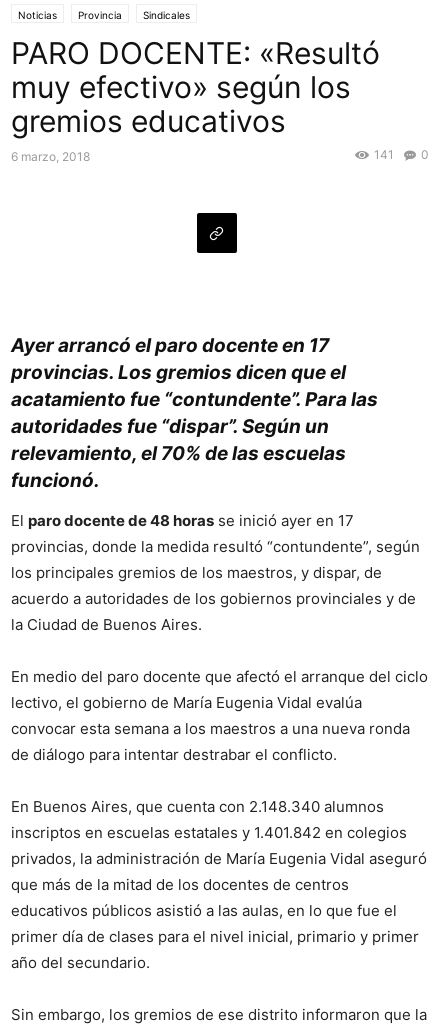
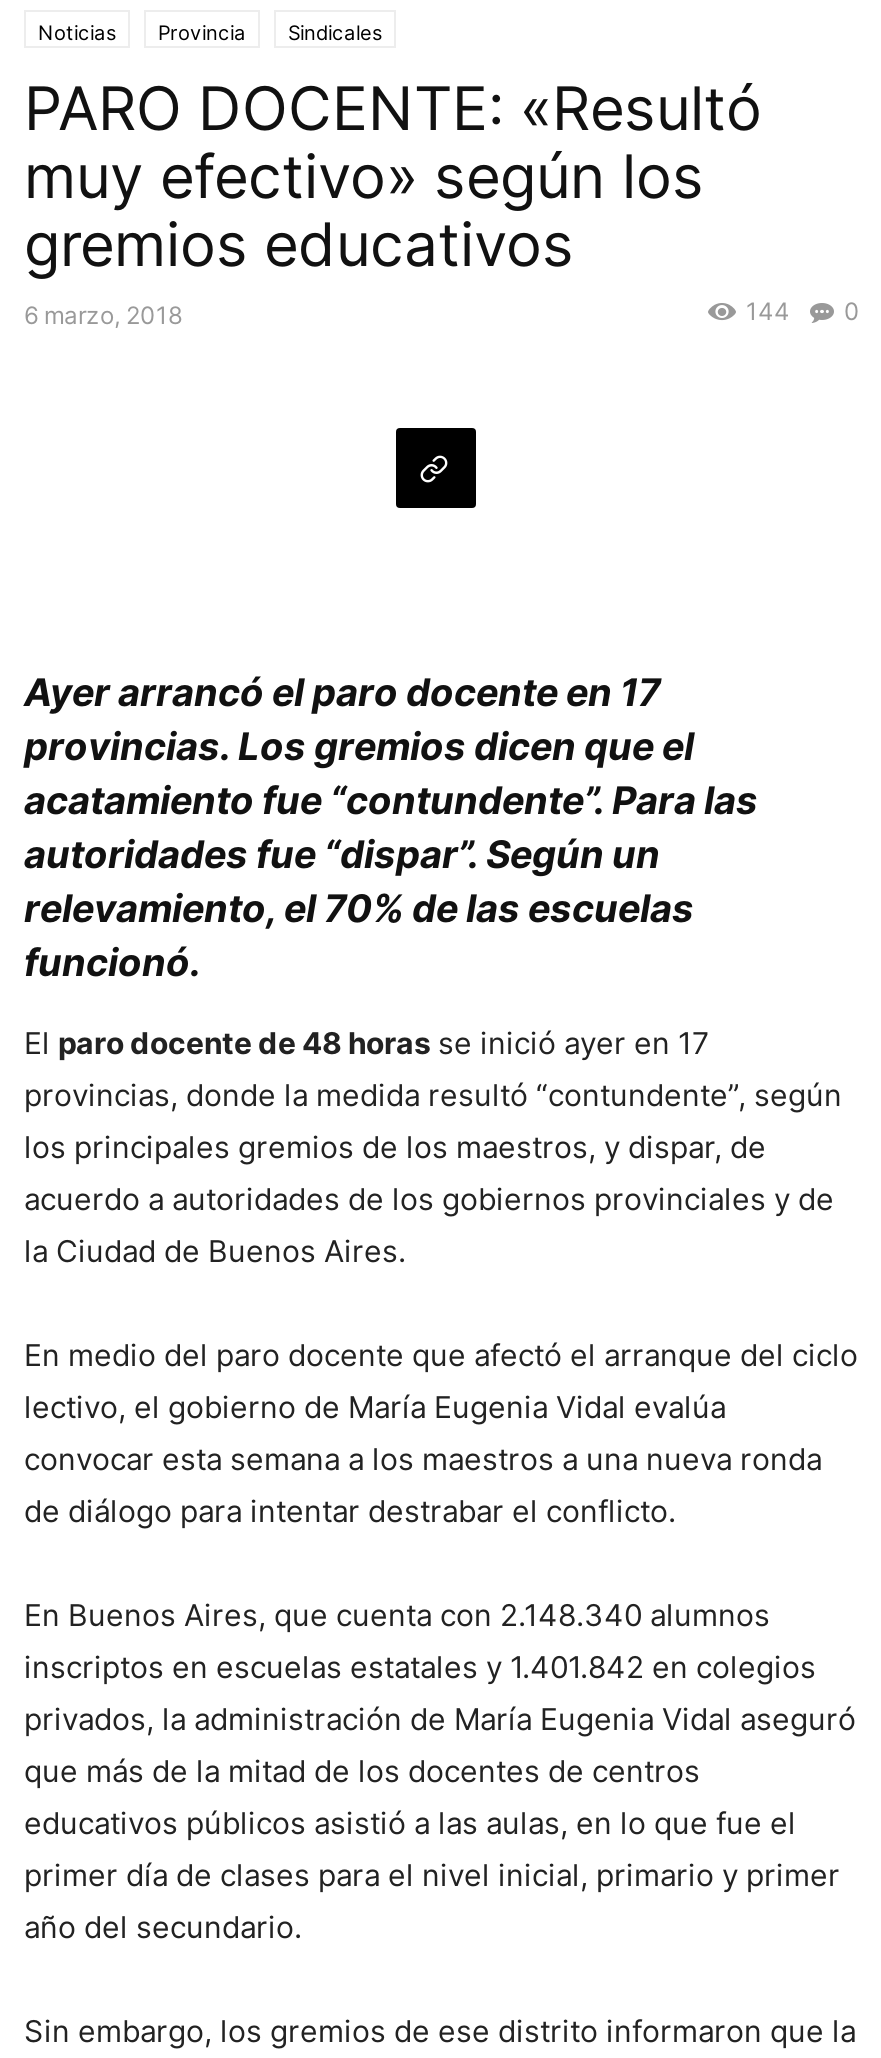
- 141 0
+ 144 0
